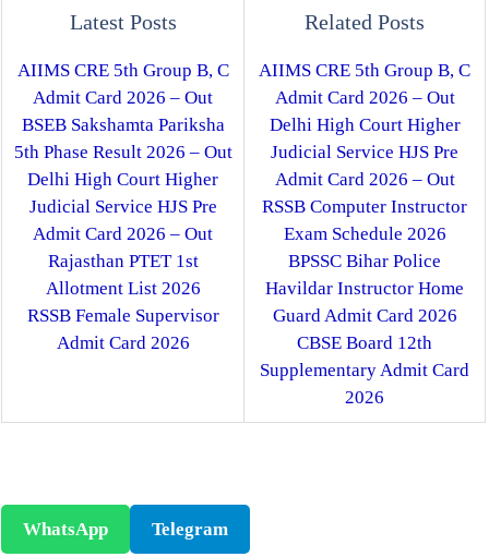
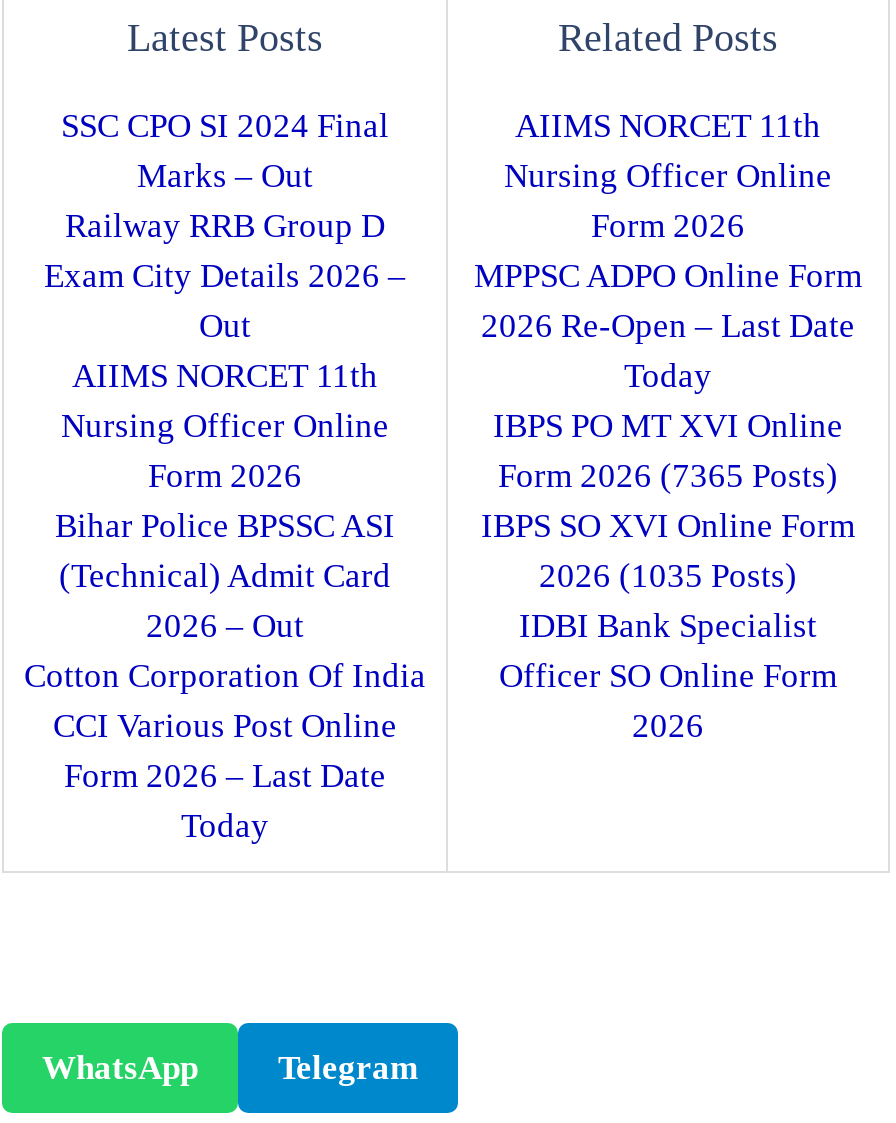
- AIIMS CRE 5th Group B, C
- Admit Card 2026 – Out
- BSEB Sakshamta Pariksha
- 5th Phase Result 2026 – Out
- Delhi High Court Higher
- Judicial Service HJS Pre
- Admit Card 2026 – Out
- Rajasthan PTET 1st
- Allotment List 2026
- RSSB Female Supervisor
- Admit Card 2026
+ SSC CPO SI 2024 Final
+ Marks – Out
+ Railway RRB Group D
+ Exam City Details 2026 –
+ Out
+ AIIMS NORCET 11th
+ Nursing Officer Online
+ Form 2026
+ Bihar Police BPSSC ASI
+ (Technical) Admit Card
+ 2026 – Out
+ Cotton Corporation Of India
+ CCI Various Post Online
+ Form 2026 – Last Date
+ Today

- AIIMS CRE 5th Group B, C
- Admit Card 2026 – Out
- Delhi High Court Higher
- Judicial Service HJS Pre
- Admit Card 2026 – Out
- RSSB Computer Instructor
- Exam Schedule 2026
- BPSSC Bihar Police
- Havildar Instructor Home
- Guard Admit Card 2026
- CBSE Board 12th
- Supplementary Admit Card
+ AIIMS NORCET 11th
+ Nursing Officer Online
+ Form 2026
+ MPPSC ADPO Online Form
+ 2026 Re-Open – Last Date
+ Today
+ IBPS PO MT XVI Online
+ Form 2026 (7365 Posts)
+ IBPS SO XVI Online Form
+ 2026 (1035 Posts)
+ IDBI Bank Specialist
+ Officer SO Online Form
